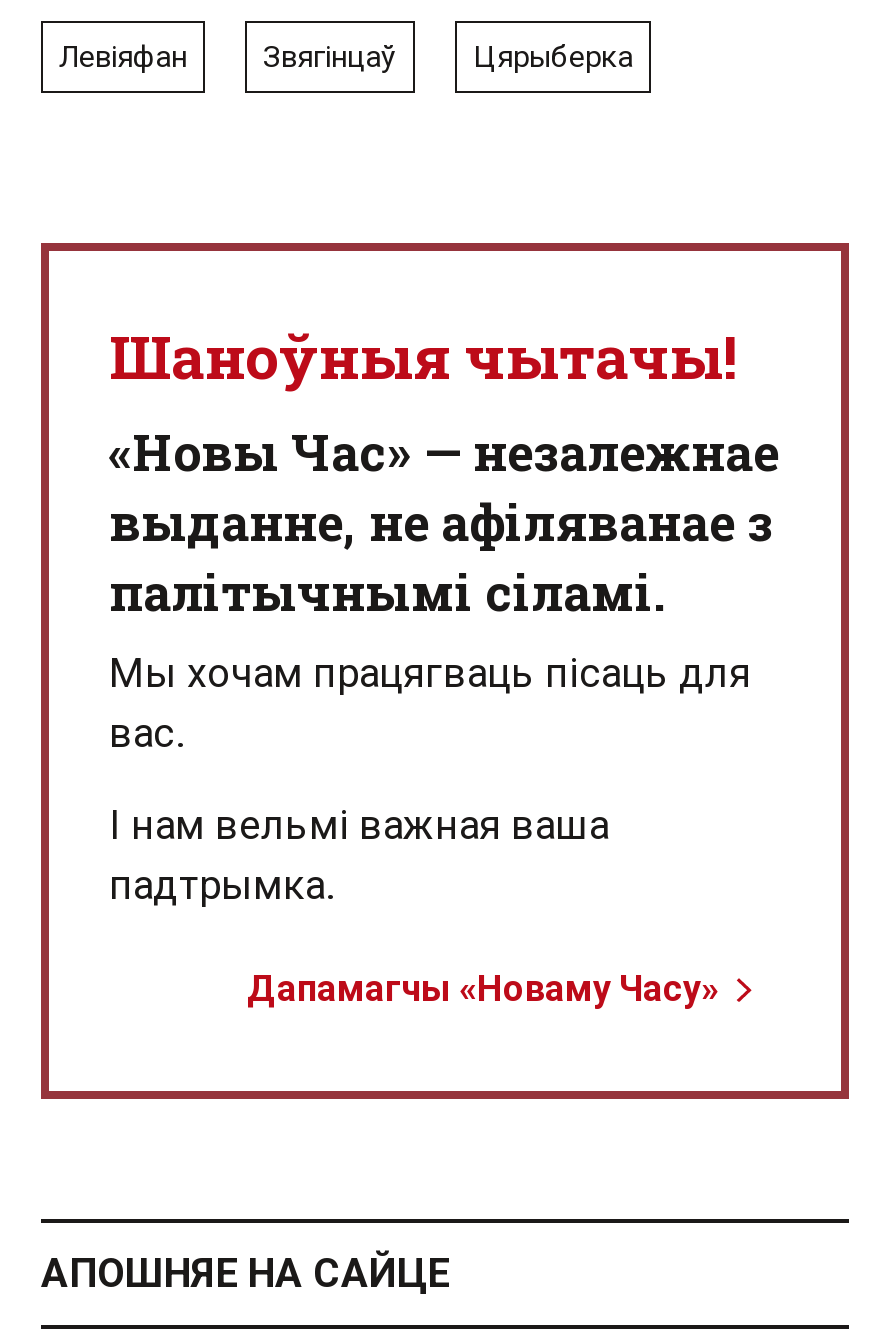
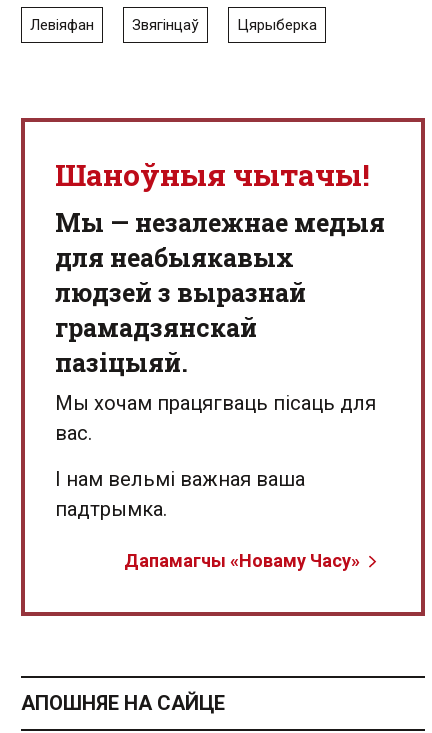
- «Новы Час» — незалежнае
- выданне, не афіляванае з
- палітычнымі сіламі.
+ Мы — незалежнае медыя
+ для неабыякавых
+ людзей з выразнай
+ грамадзянскай
+ пазіцыяй.
